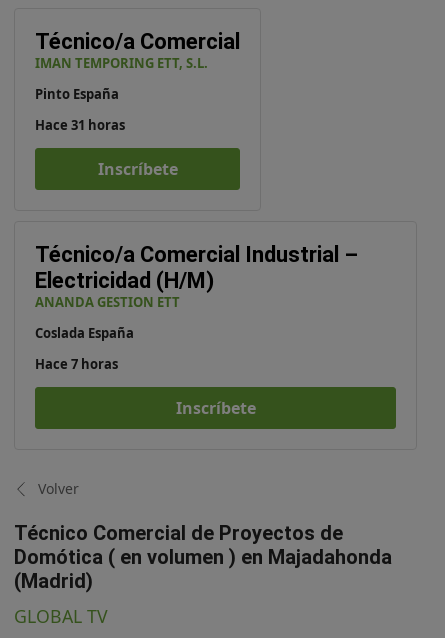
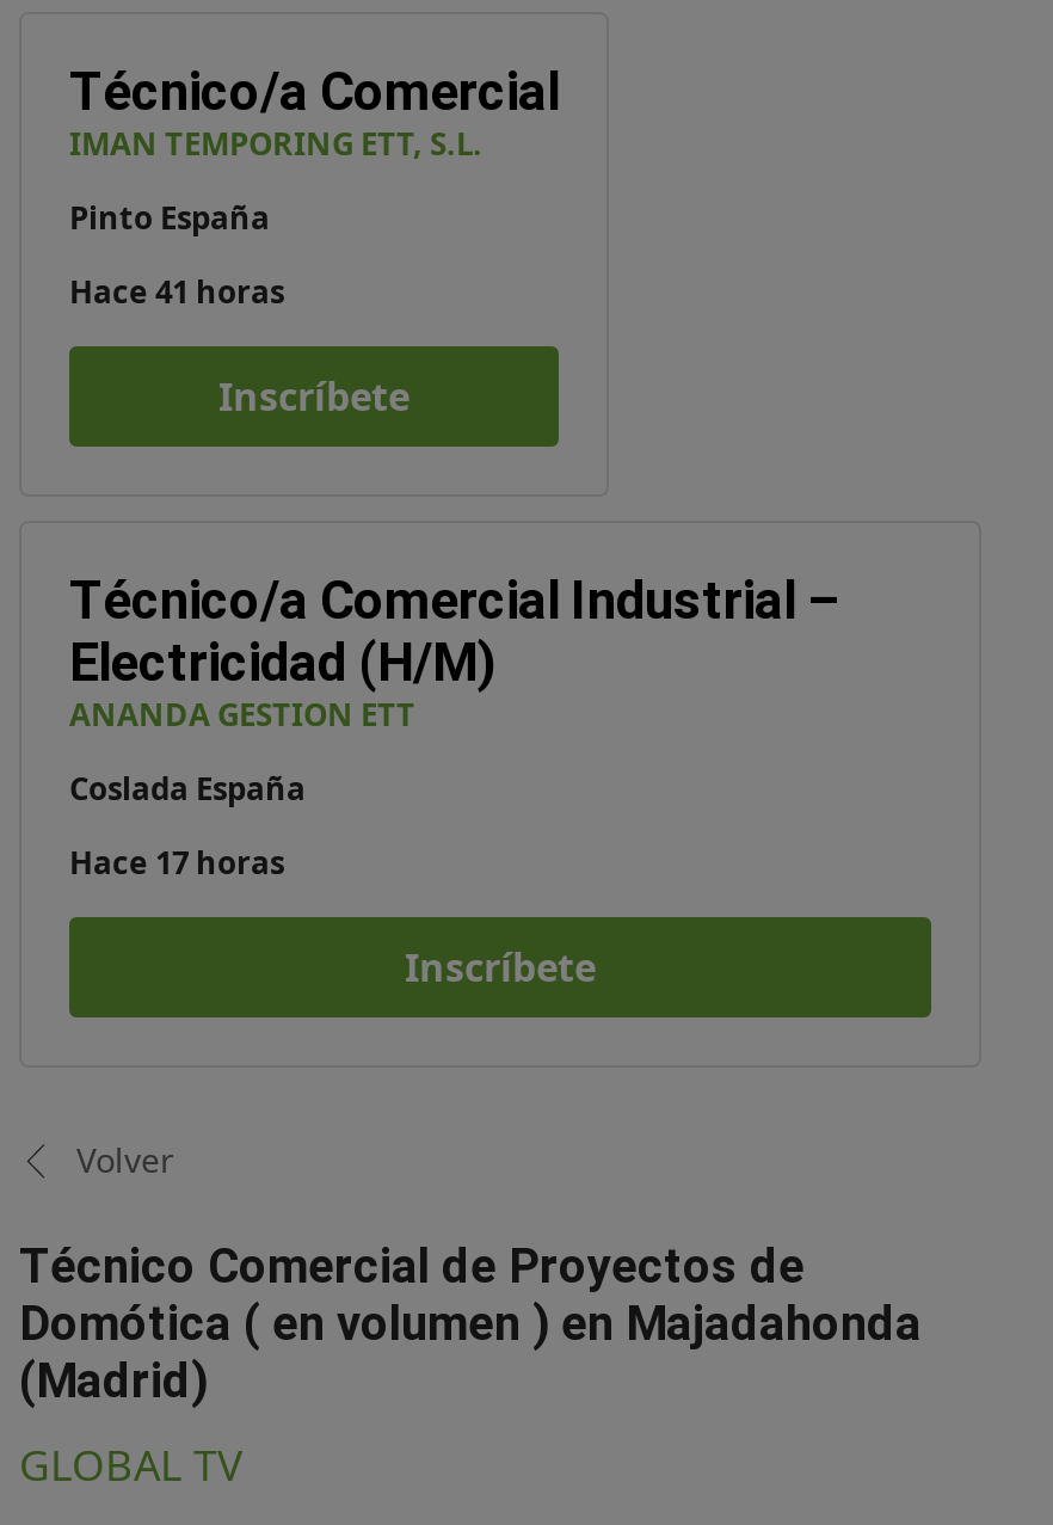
- Hace 31 horas
+ Hace 41 horas

- Hace 7 horas
+ Hace 17 horas
